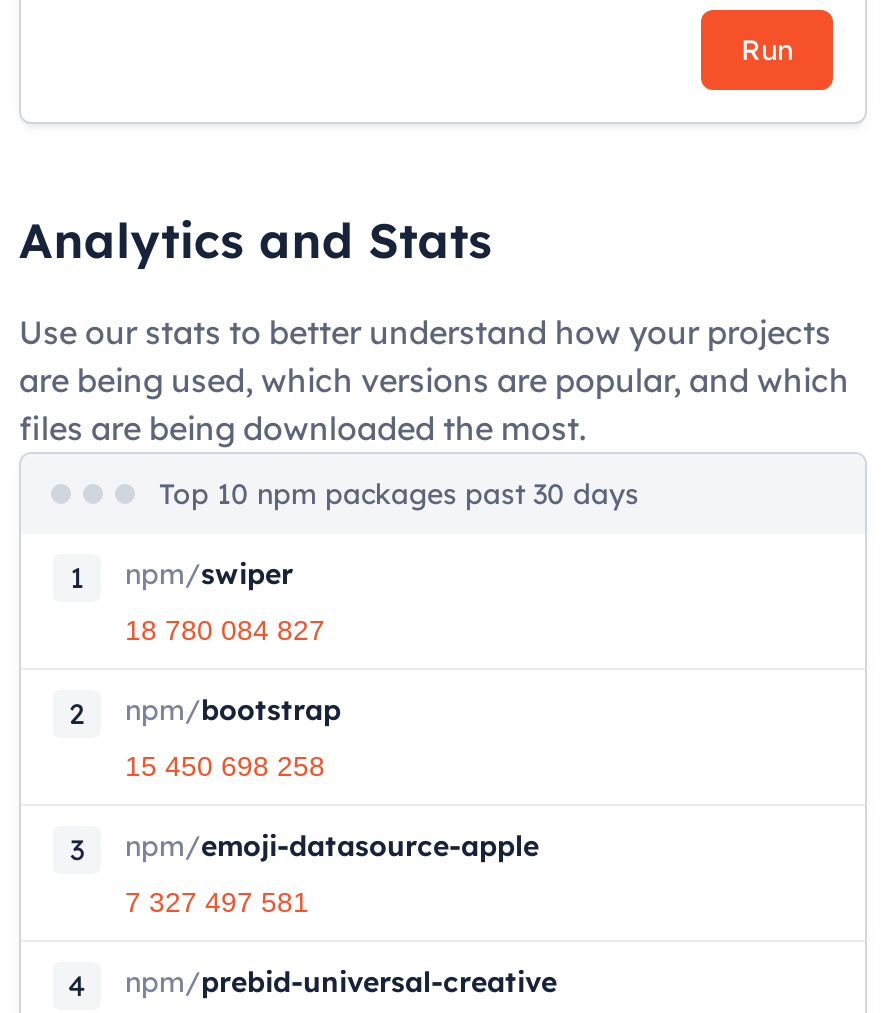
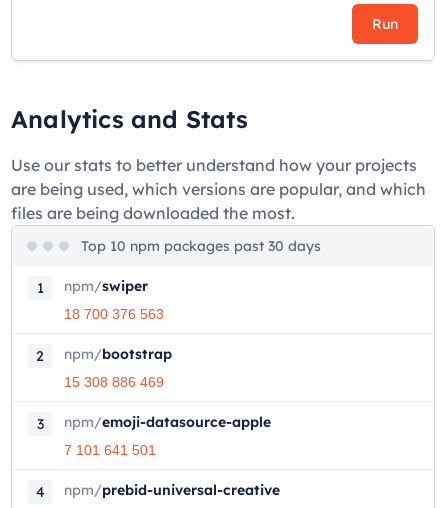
- 18 780 084 827
+ 18 700 376 563

- 15 450 698 258
+ 15 308 886 469

- 7 327 497 581
+ 7 101 641 501
